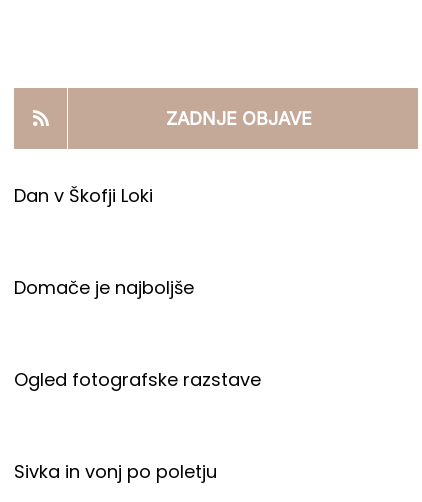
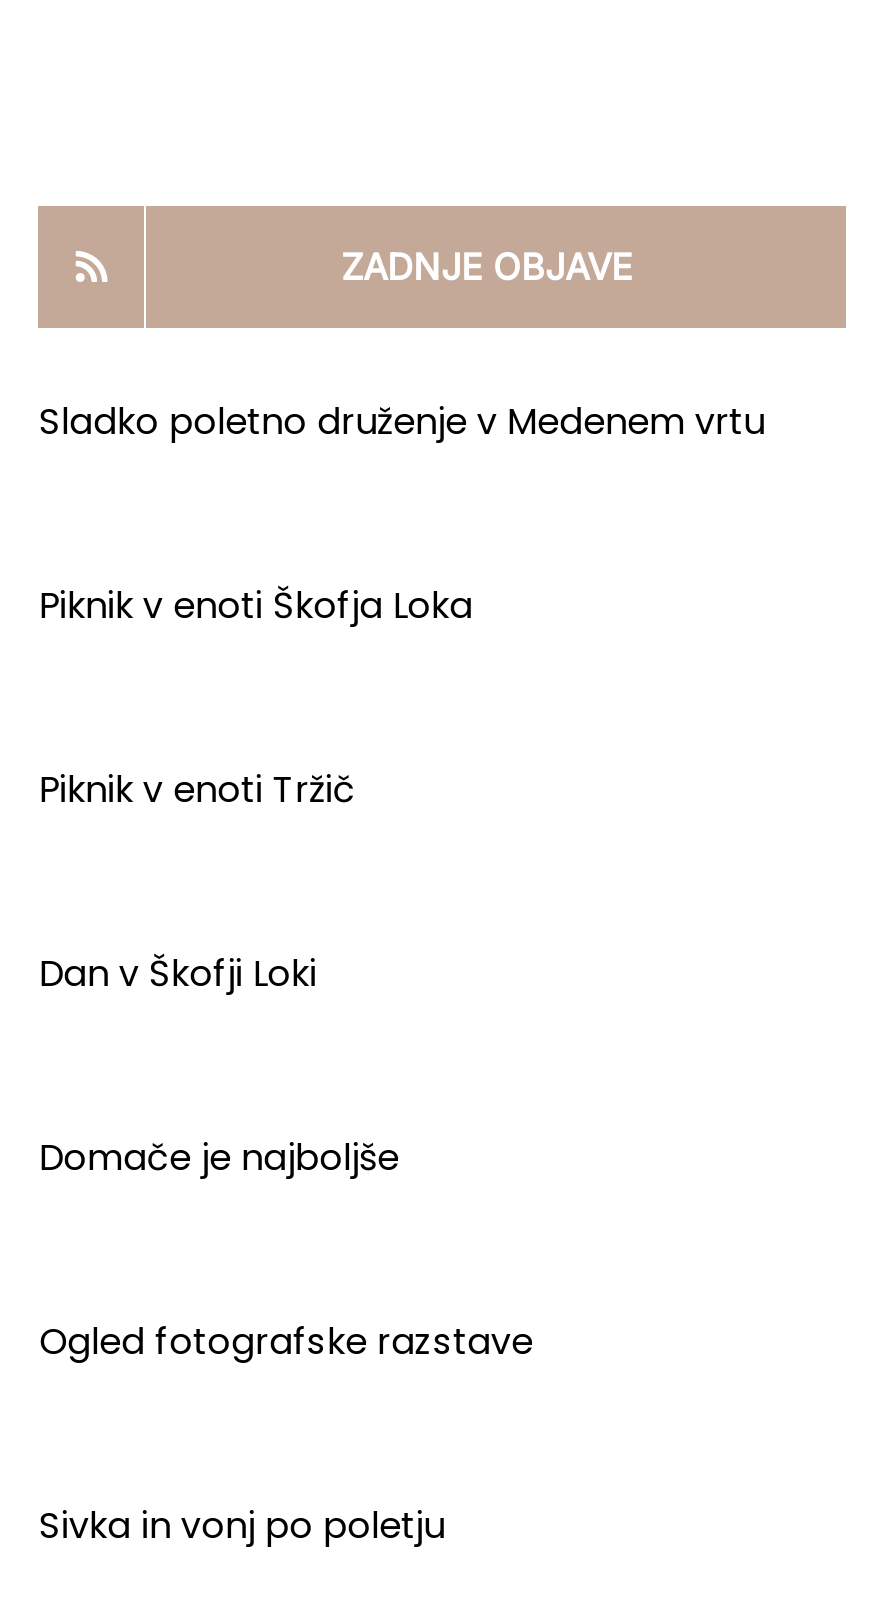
+ Sladko poletno druženje v Medenem vrtu

+ Piknik v enoti Škofja Loka

+ Piknik v enoti Tržič
